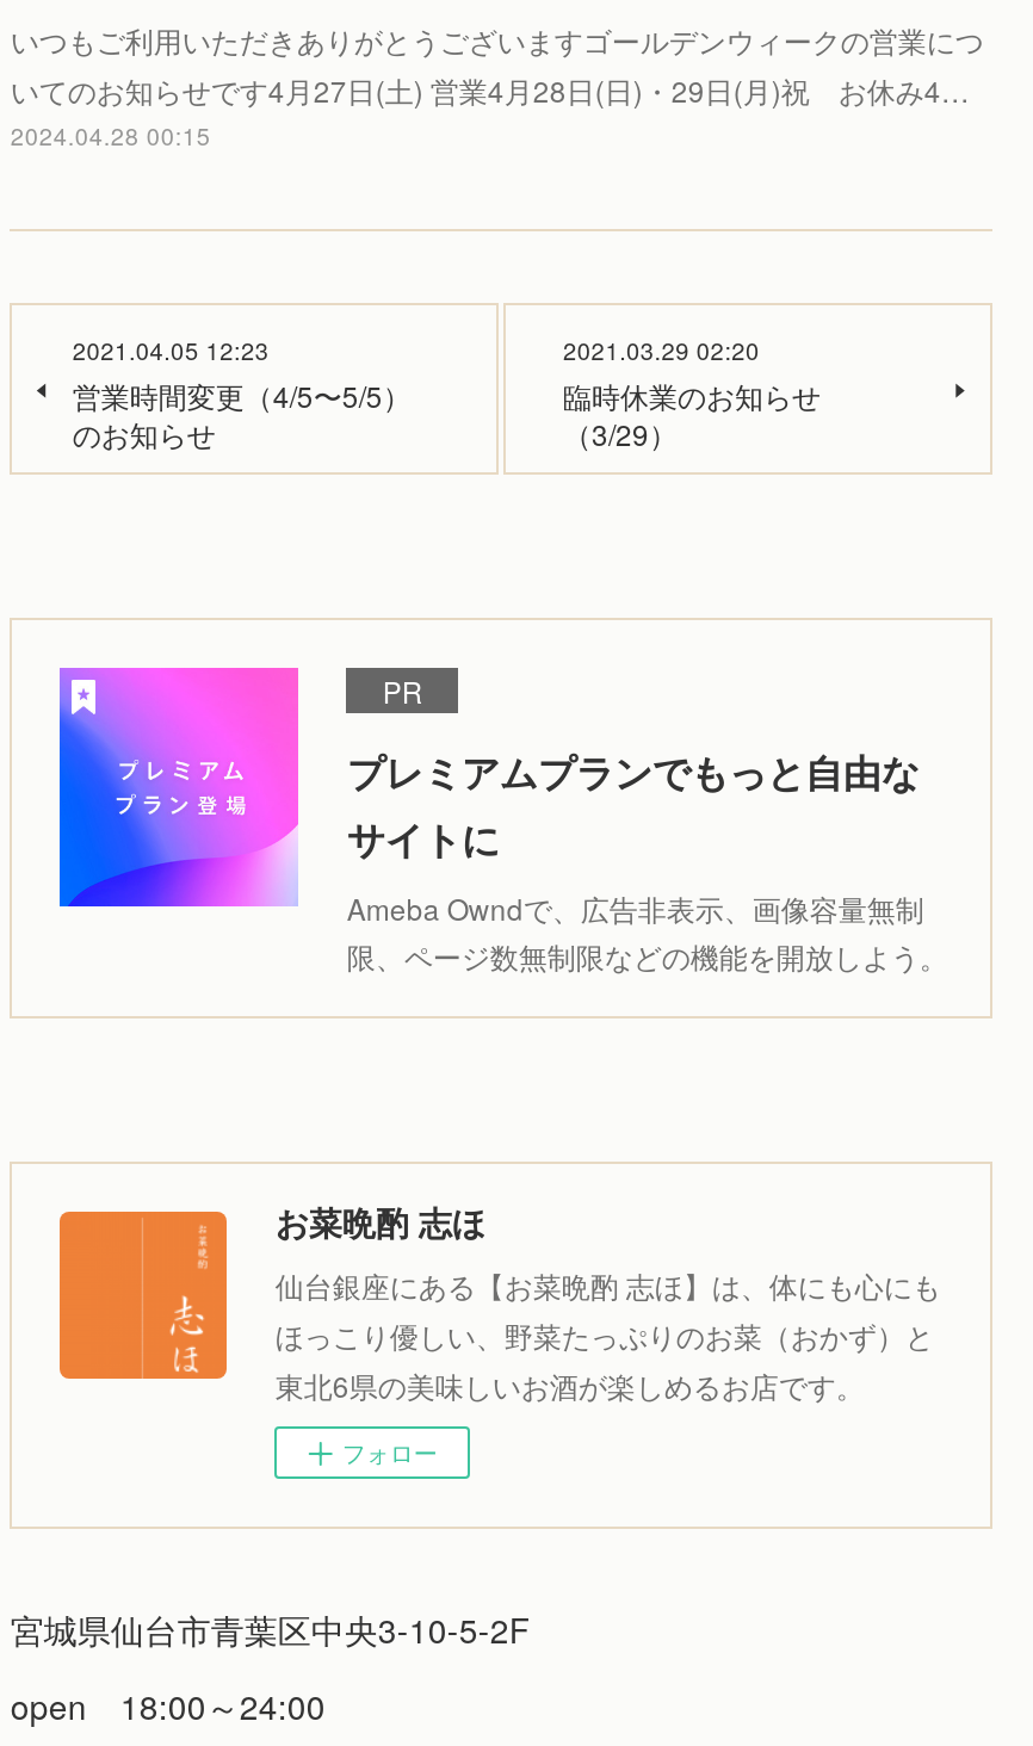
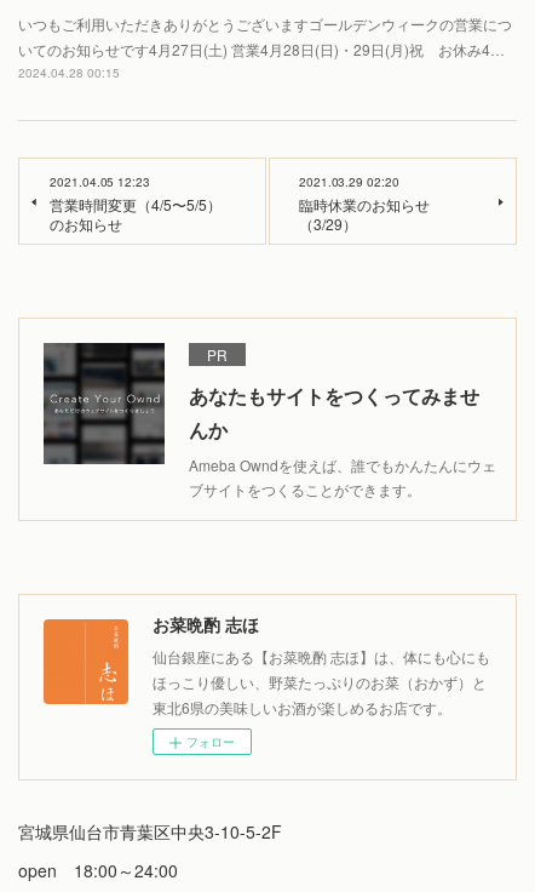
- [image]
- プレミアムプランでもっと自由な
- サイトに
- Ameba Owndで、広告非表示、画像容量無制
- 限、ページ数無制限などの機能を開放しよう。
+ [image]
+ あなたもサイトをつくってみませ
+ んか
+ Ameba Owndを使えば、誰でもかんたんにウェ
+ ブサイトをつくることができます。
